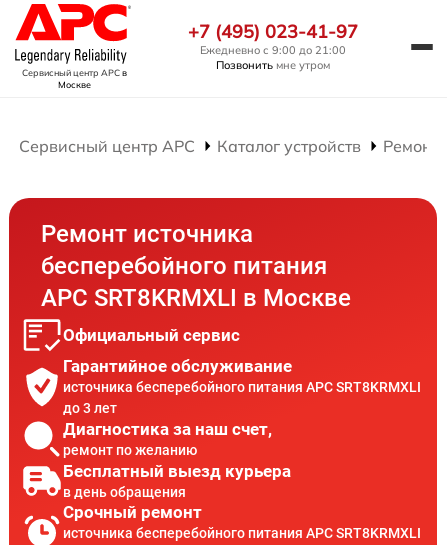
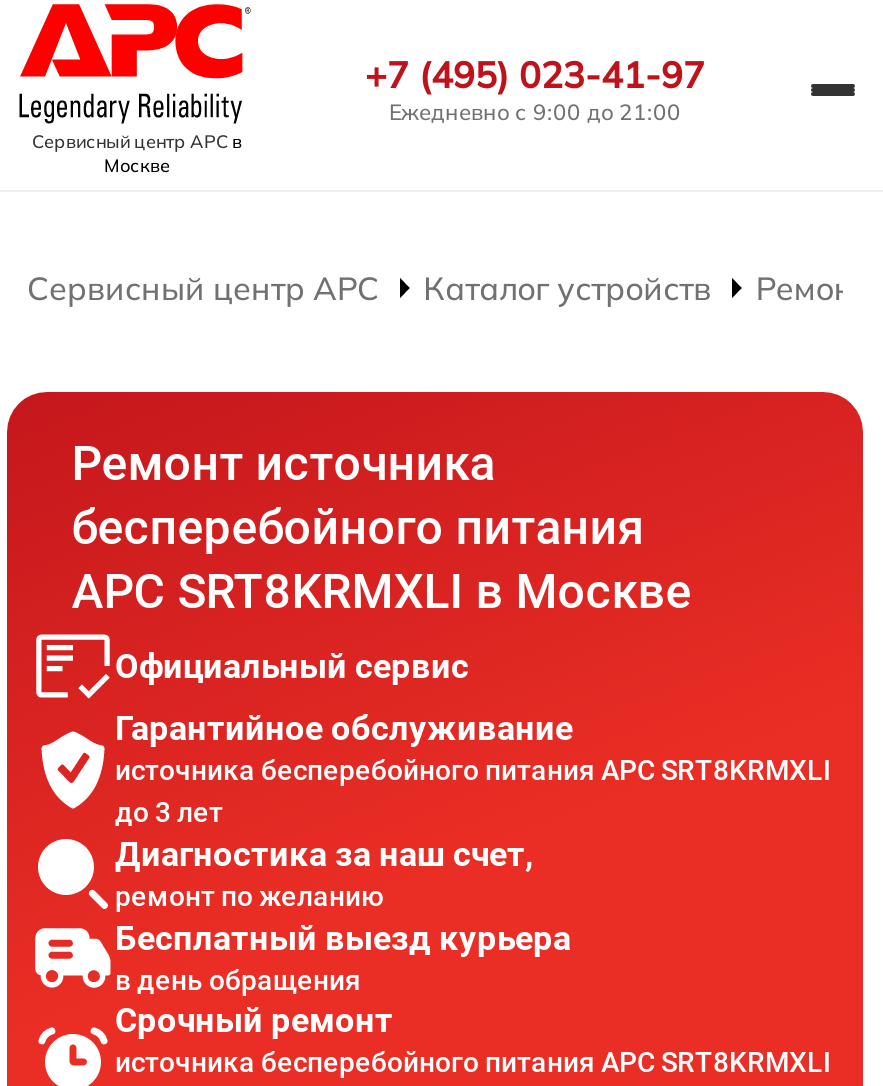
- Позвонить мне утром
